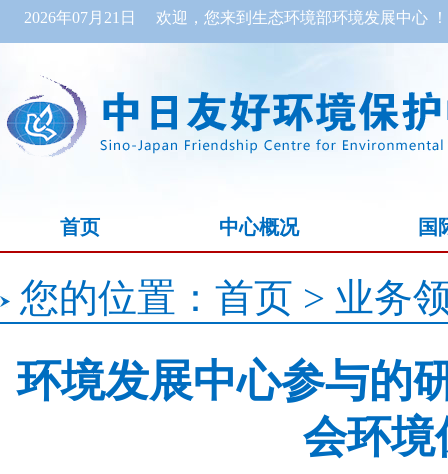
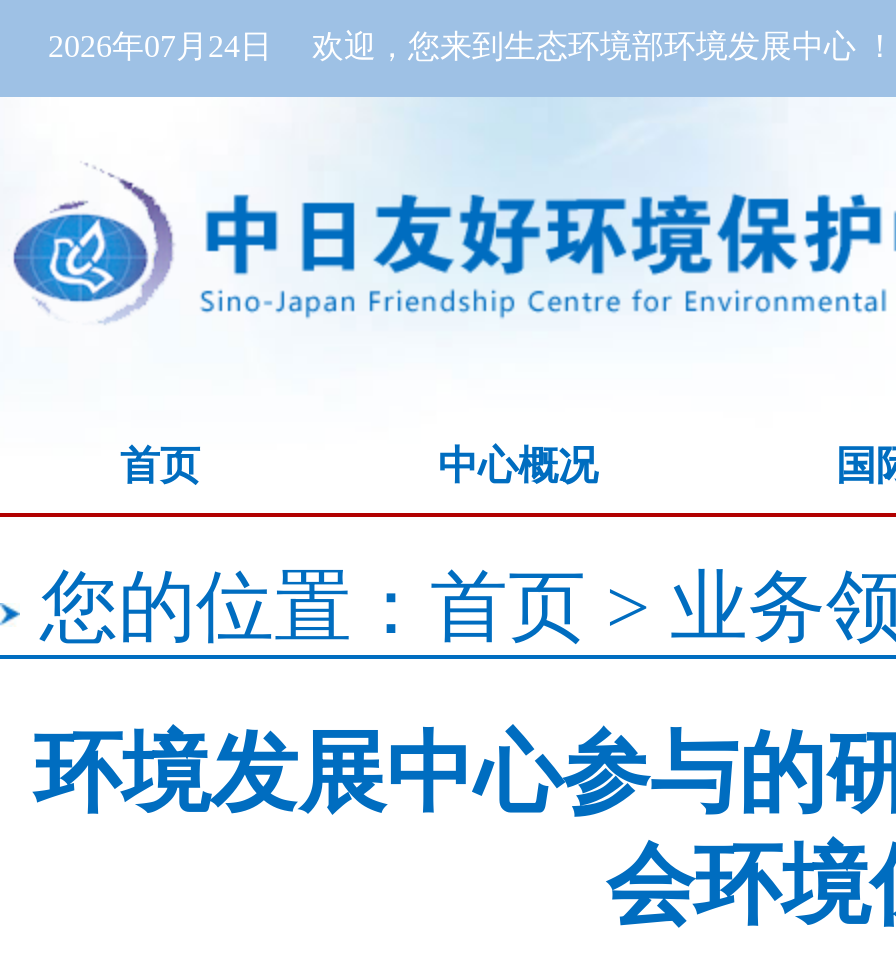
- 2026年07月21日 欢迎，您来到生态环境部环境发展中心 ！
+ 2026年07月24日 欢迎，您来到生态环境部环境发展中心 ！
